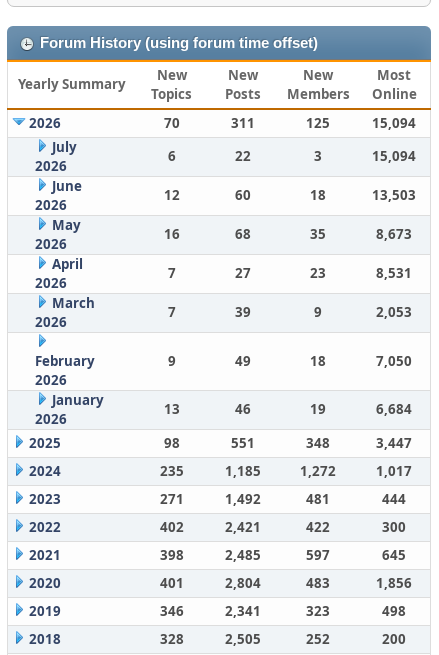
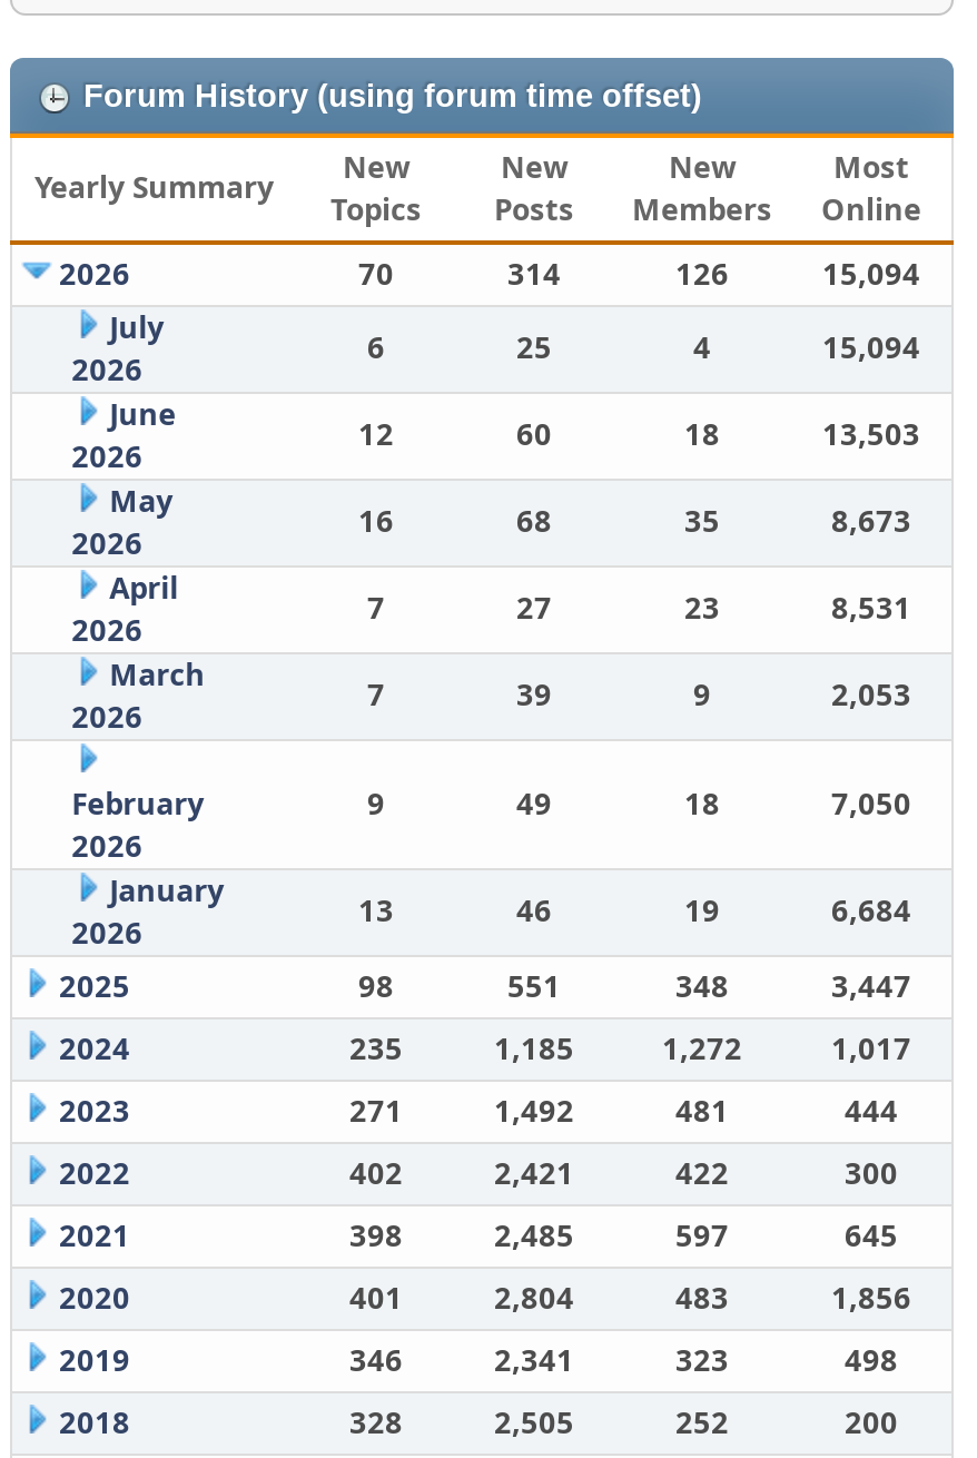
- 311
+ 314

- 125
+ 126

- 22
+ 25

- 3
+ 4
